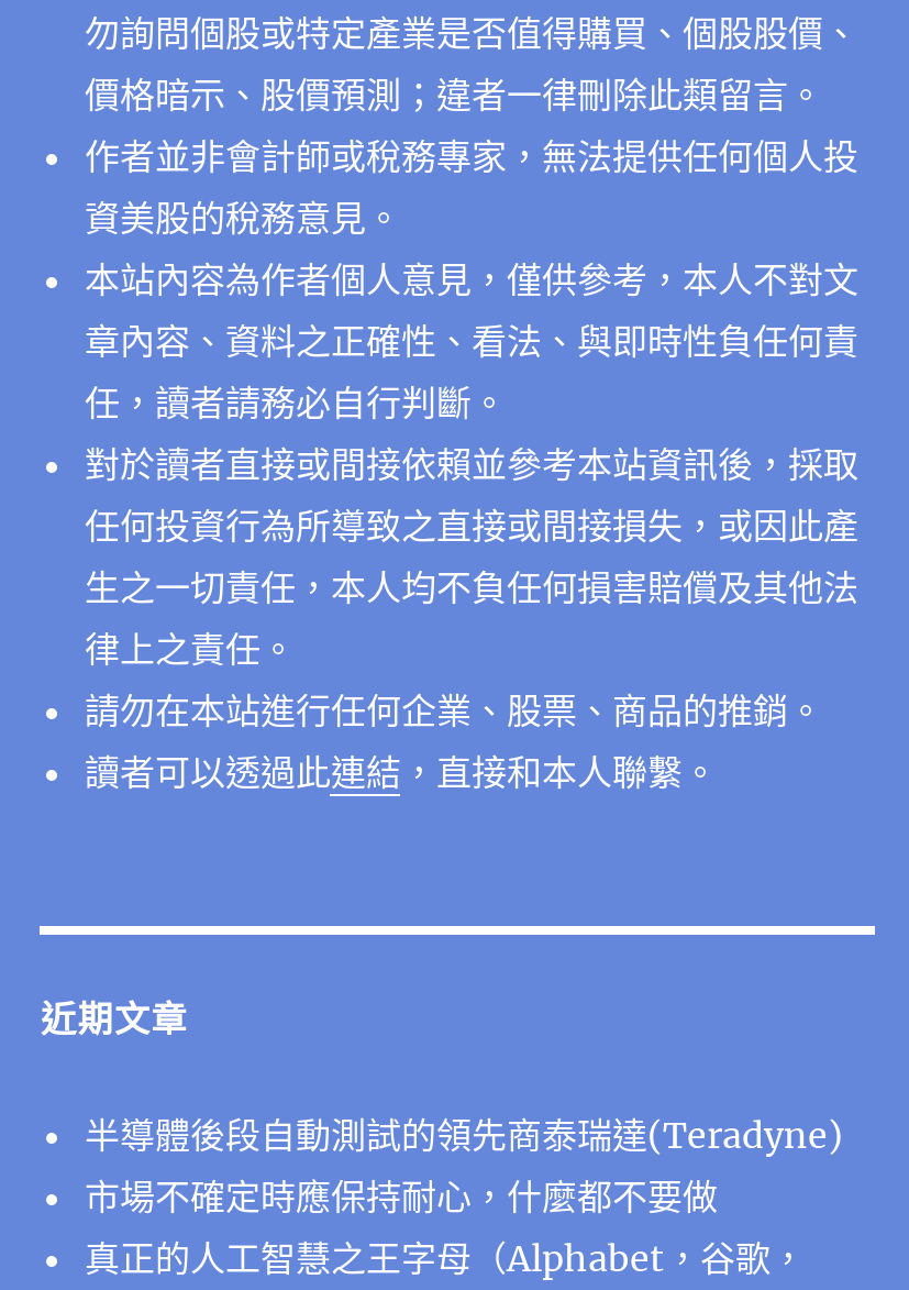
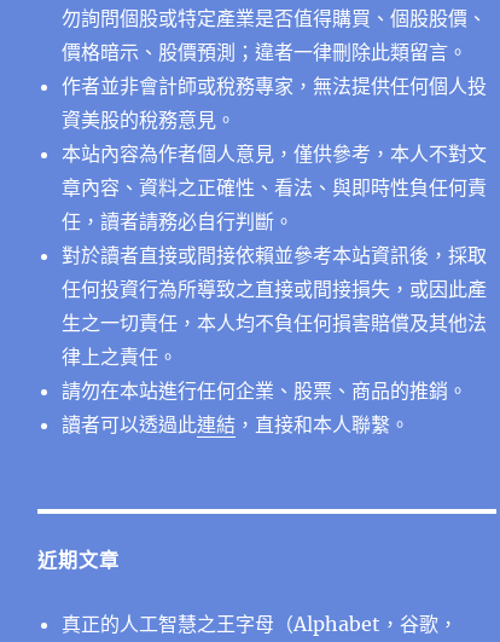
- 半導體後段⾃動測試的領先商泰瑞達(Teradyne)
- 市場不確定時應保持耐心，什麼都不要做
